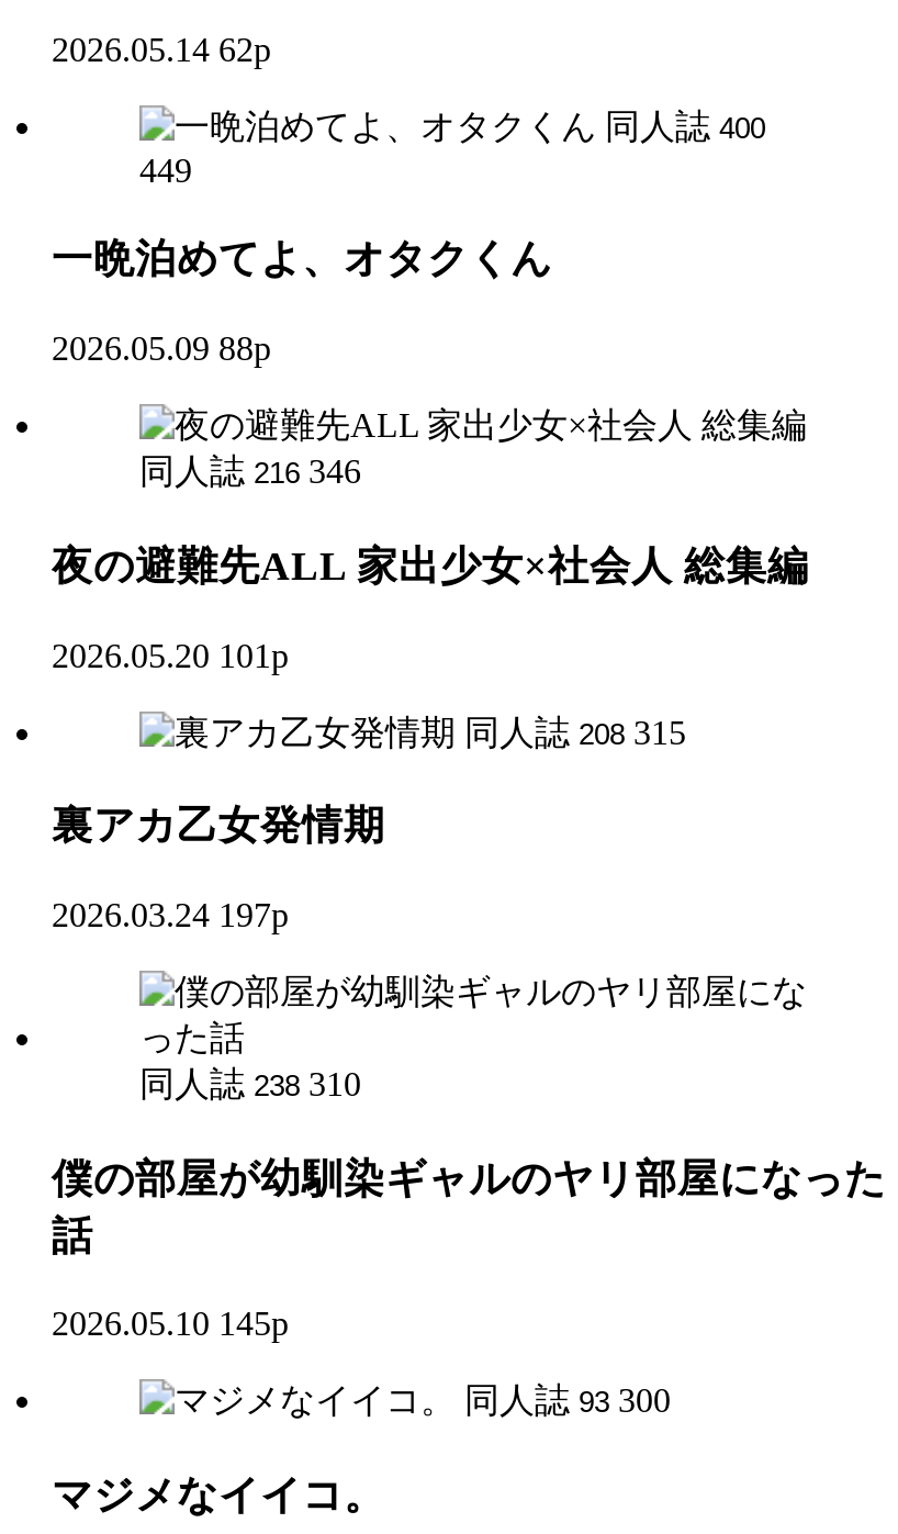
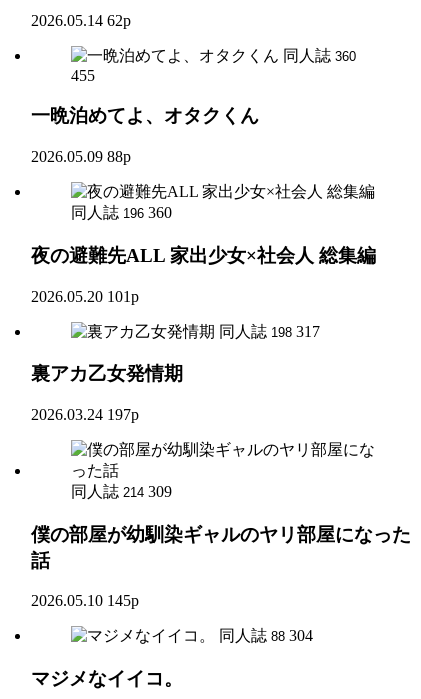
- 同人誌 400
+ 同人誌 360

- 449
+ 455

- 同人誌 216 346
+ 同人誌 196 360

- 同人誌 208 315
+ 同人誌 198 317

- 同人誌 238 310
+ 同人誌 214 309

- 同人誌 93 300
+ 同人誌 88 304
